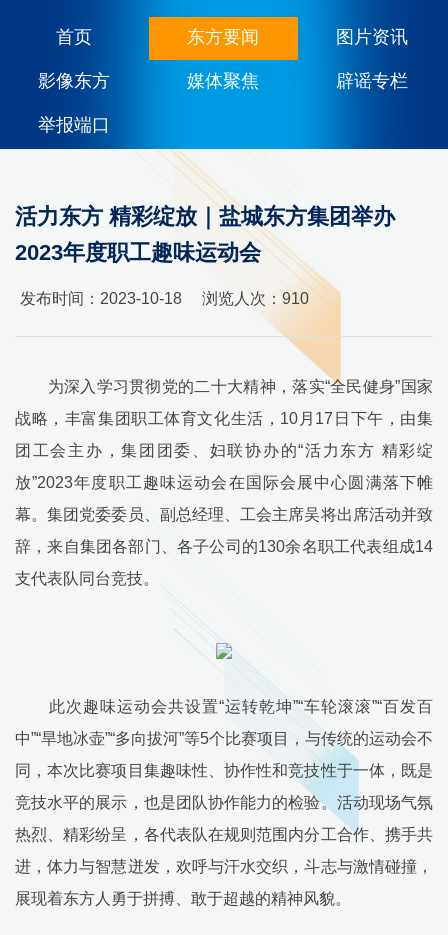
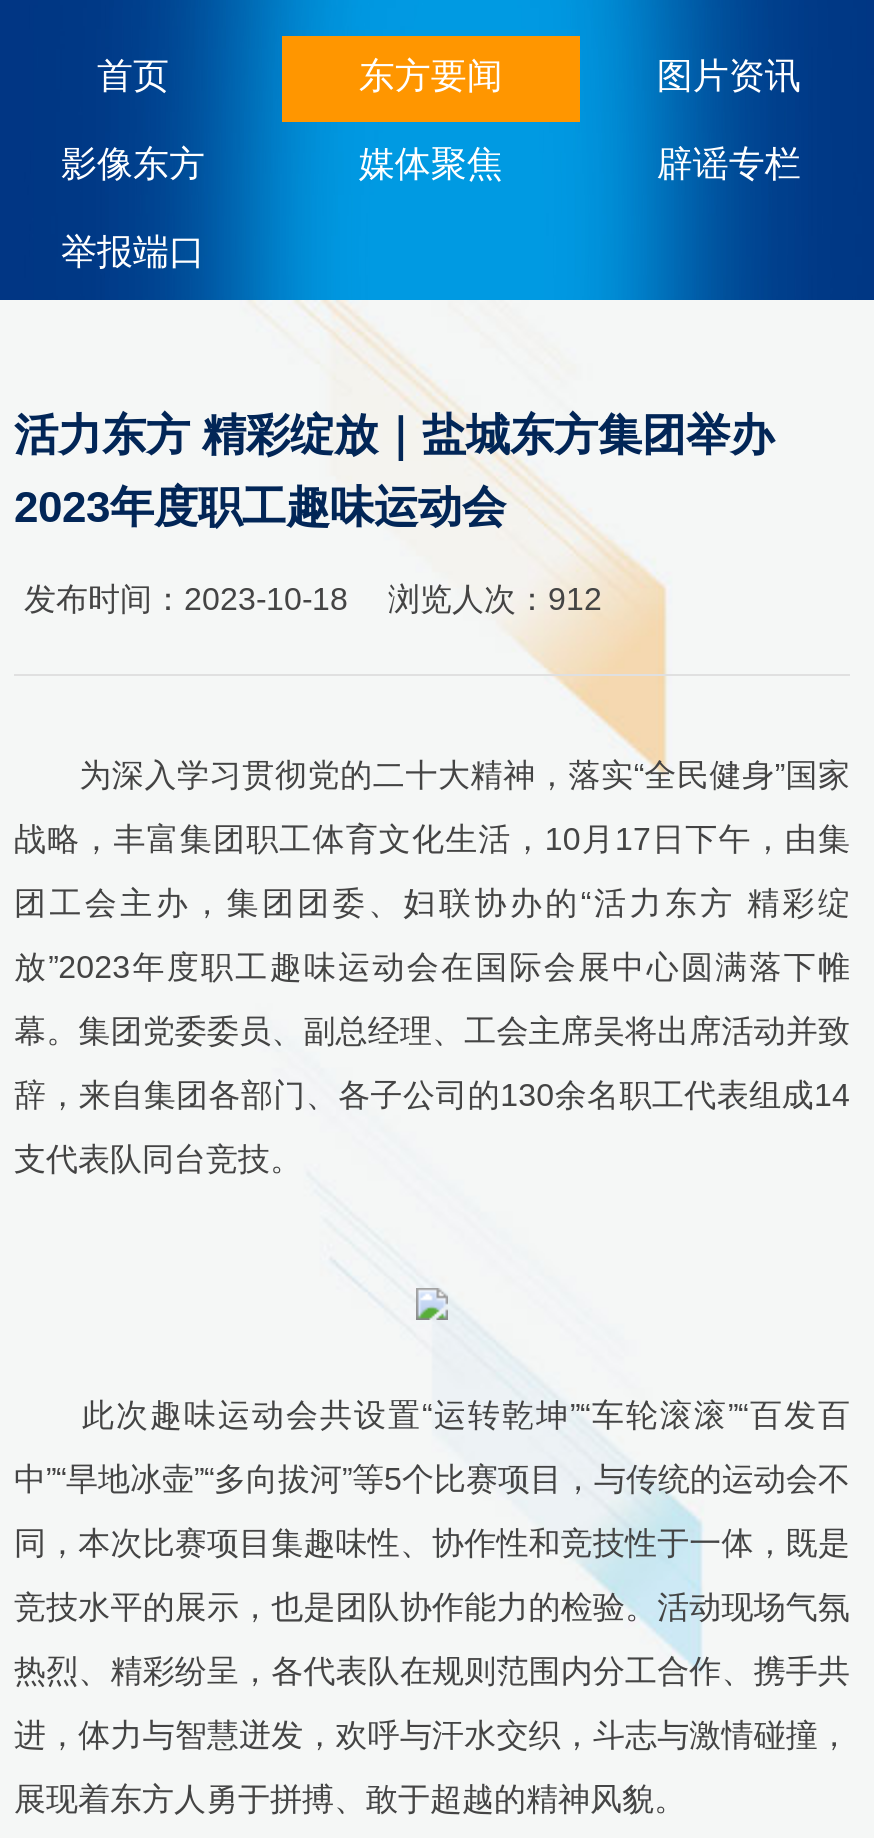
- 发布时间：2023-10-18 浏览人次：910
+ 发布时间：2023-10-18 浏览人次：912
